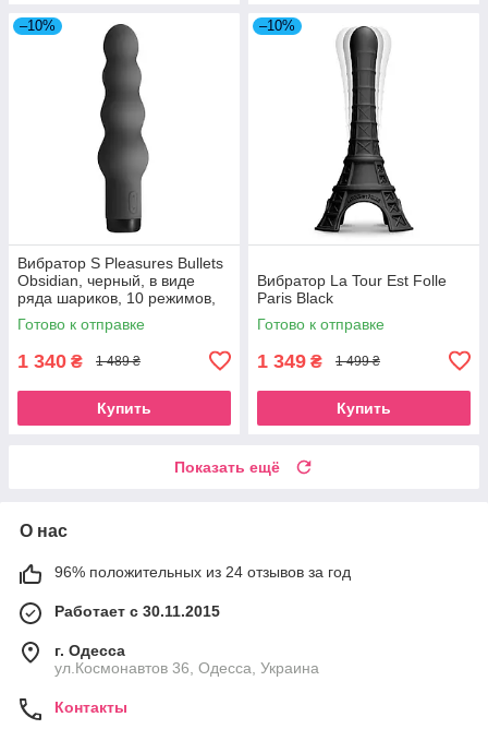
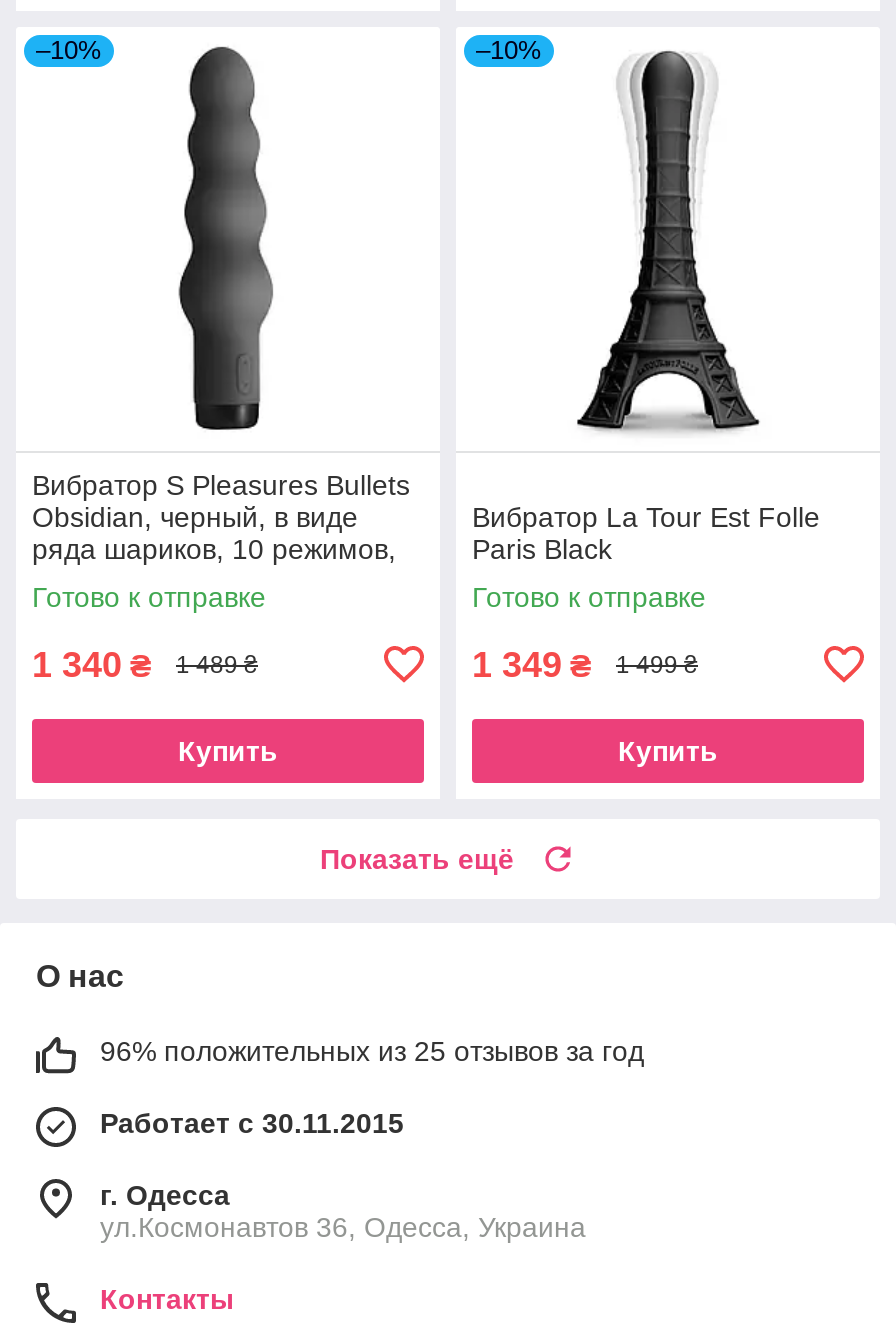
- 96% положительных из 24 отзывов за год
+ 96% положительных из 25 отзывов за год
